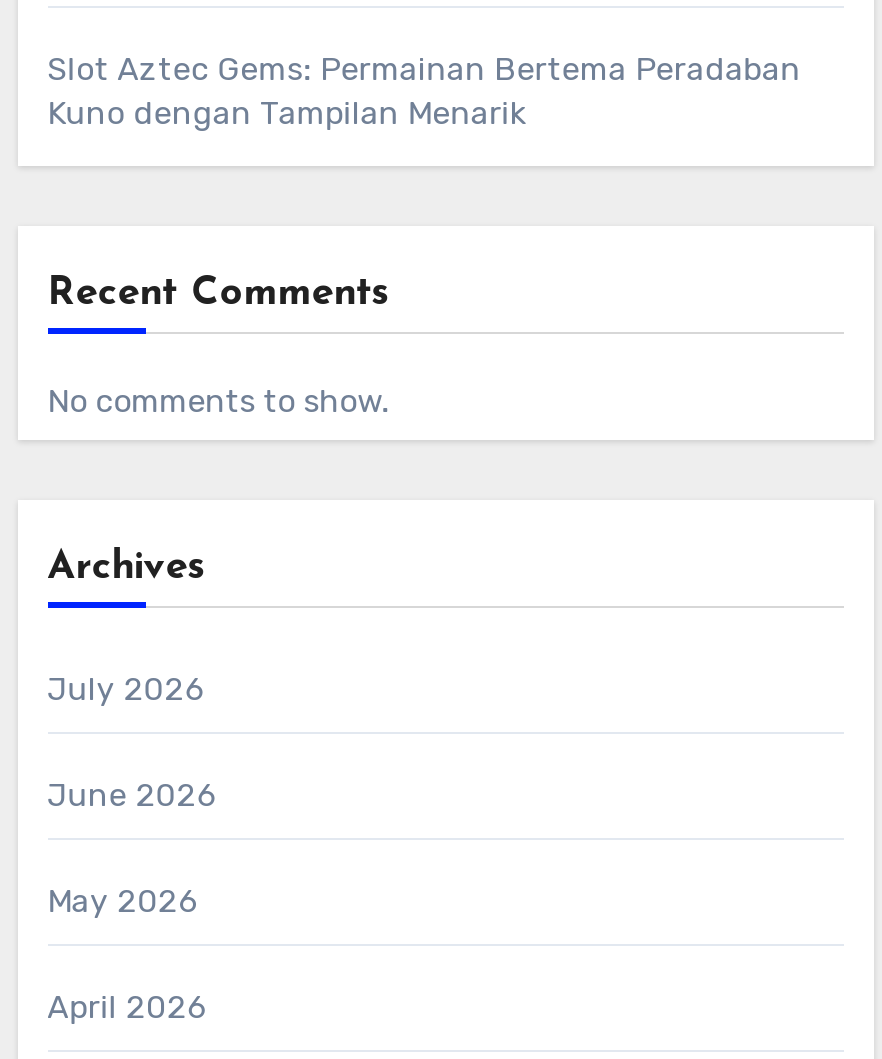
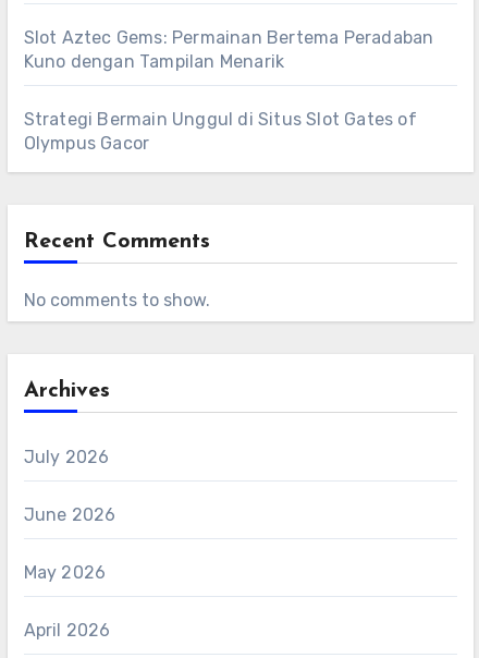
+ Strategi Bermain Unggul di Situs Slot Gates of
+ Olympus Gacor
